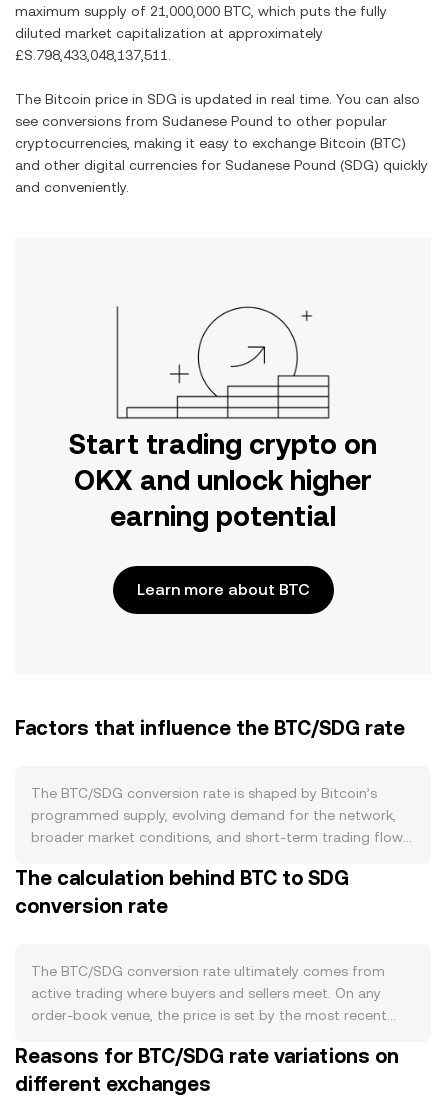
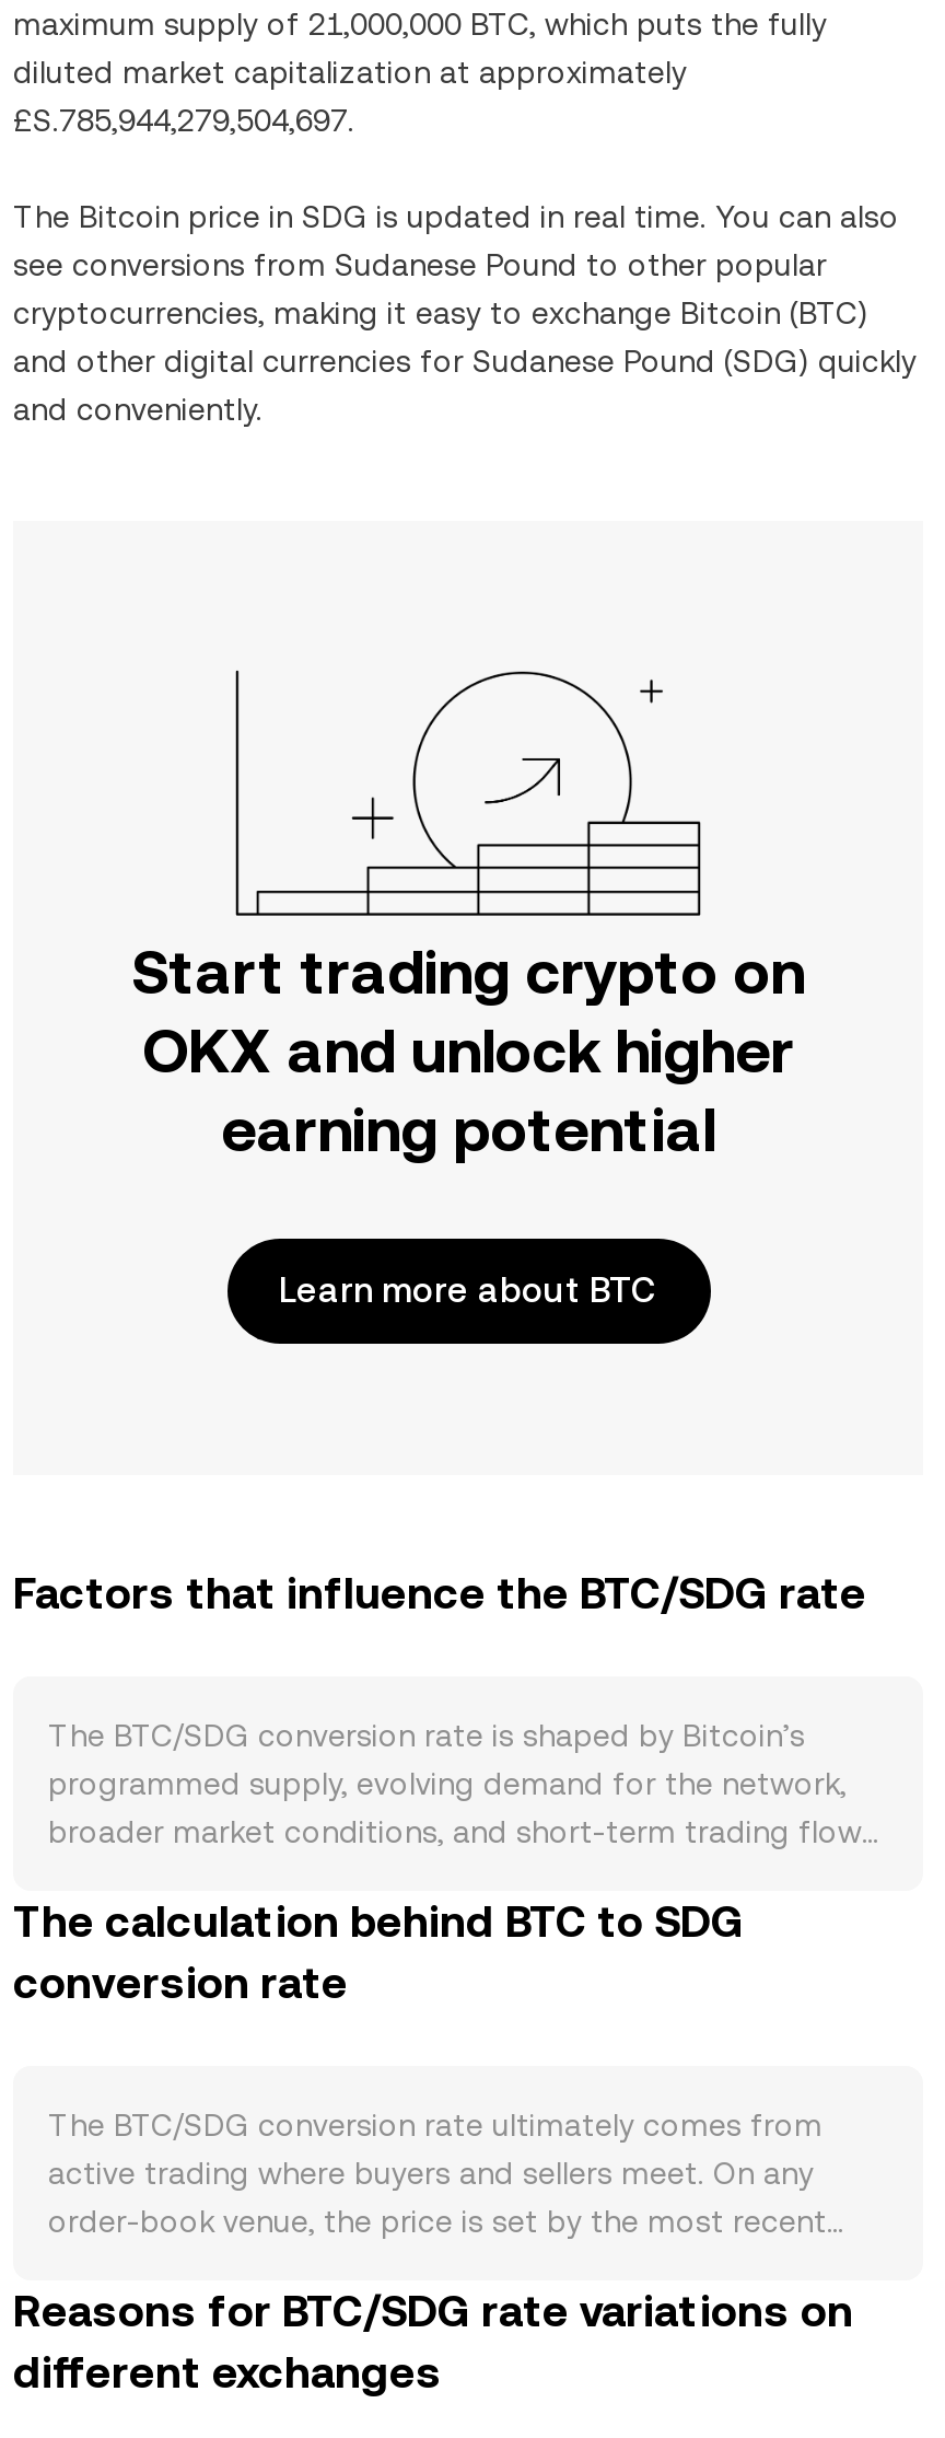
- £S.798,433,048,137,511.
+ £S.785,944,279,504,697.
